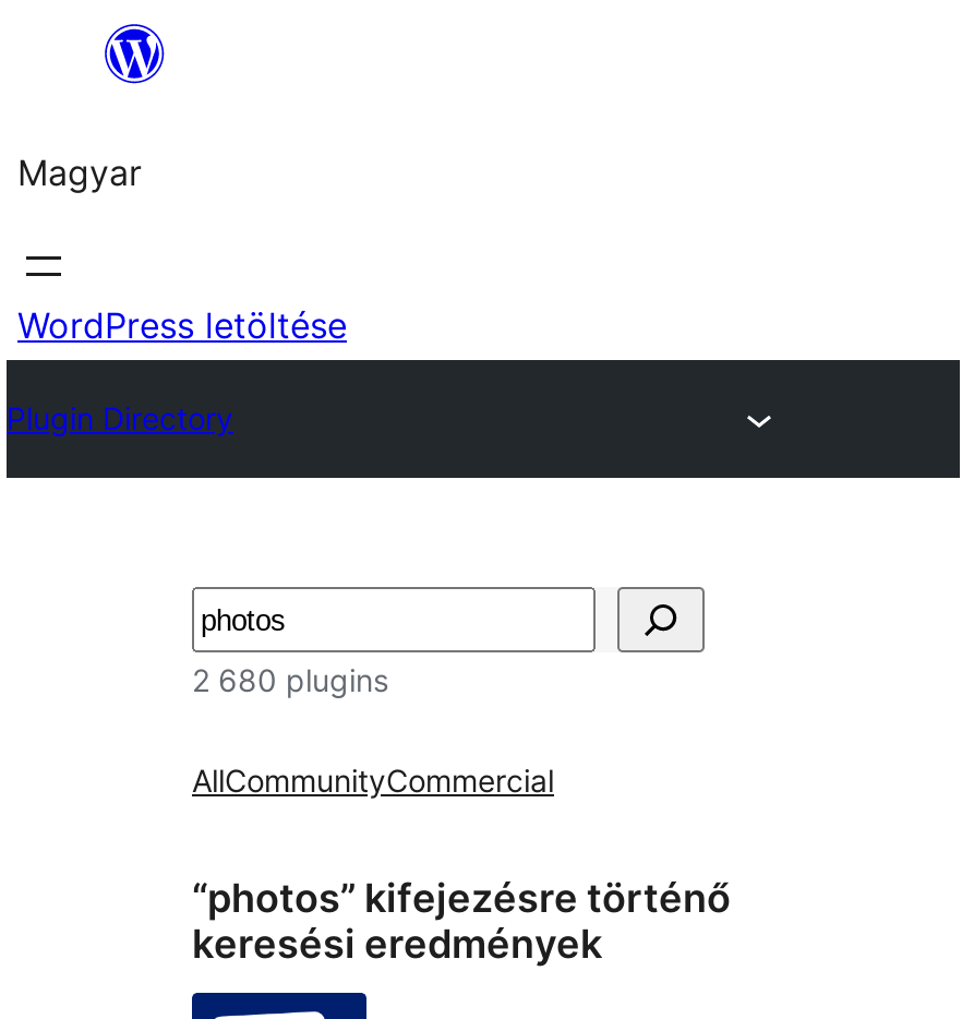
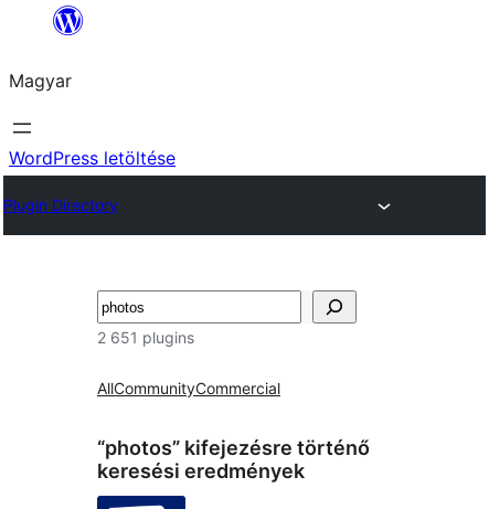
- 2 680 plugins
+ 2 651 plugins
